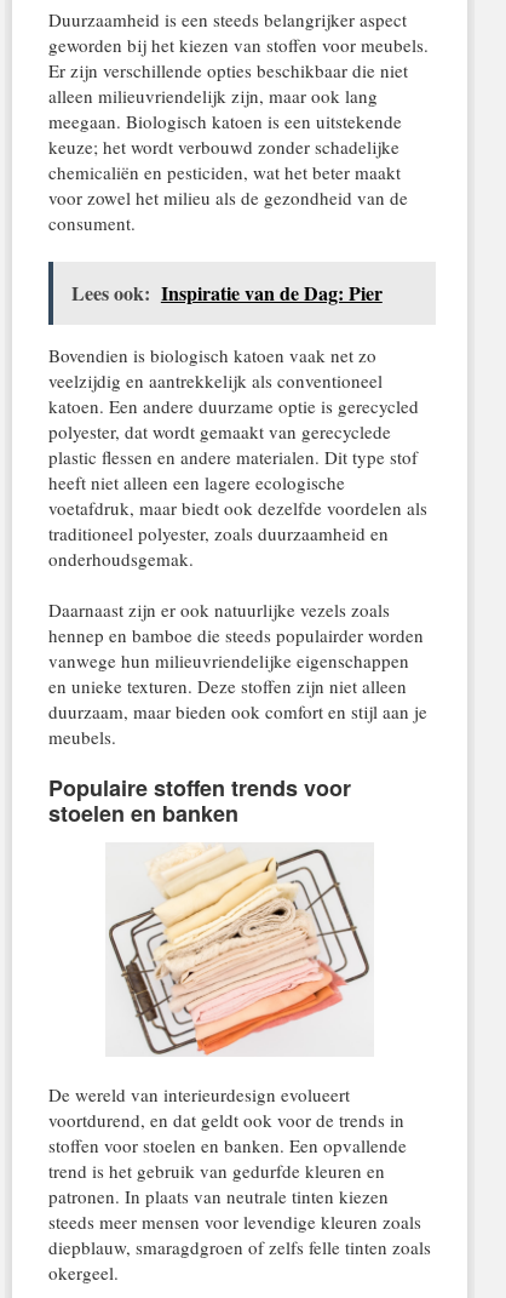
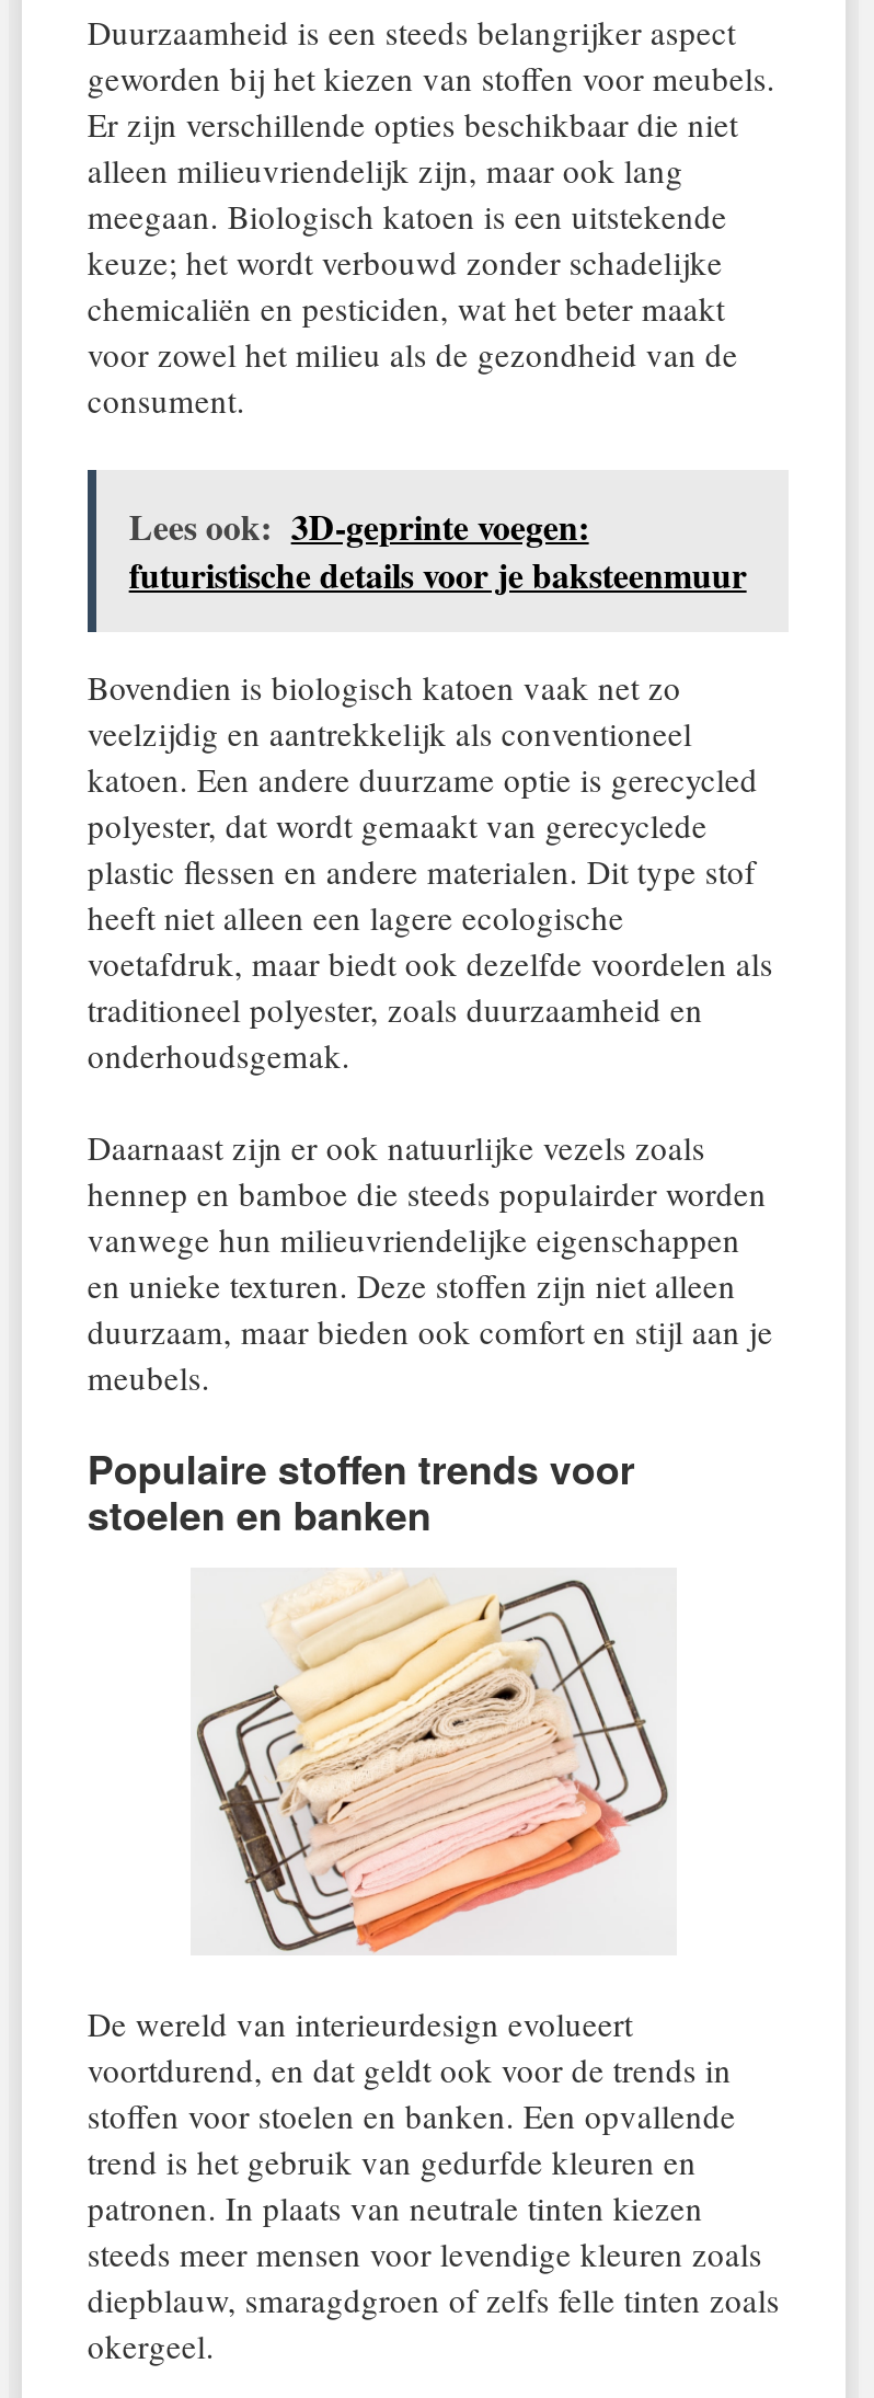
- Lees ook: Inspiratie van de Dag: Pier
+ Lees ook: 3D-geprinte voegen:
+ futuristische details voor je baksteenmuur
